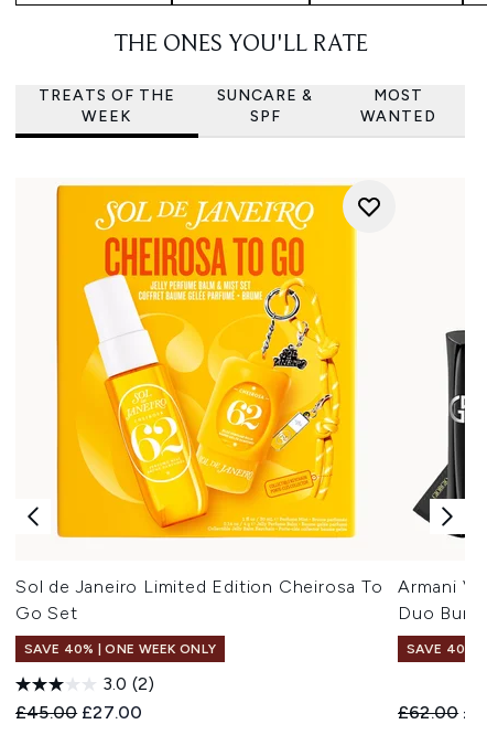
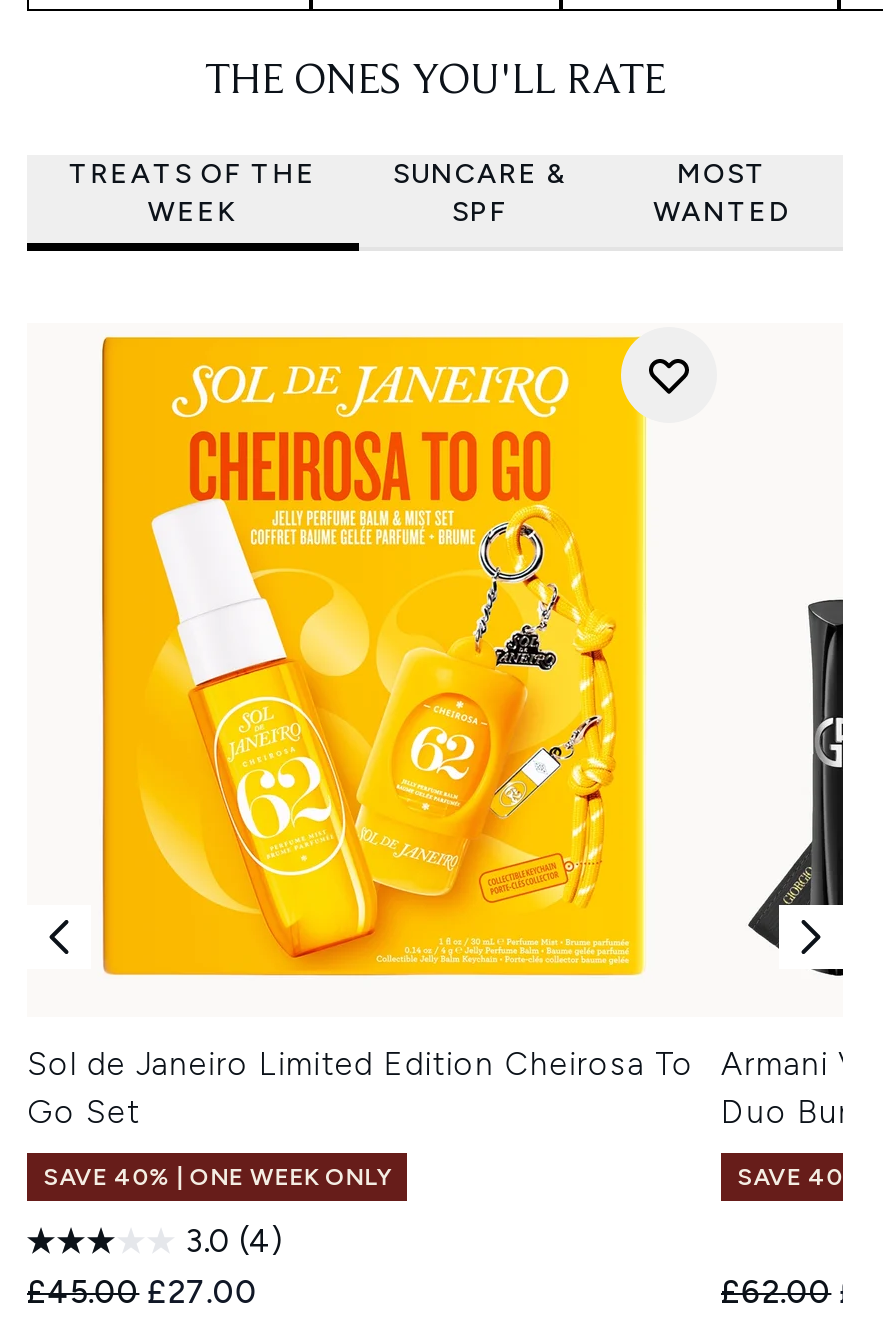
- 3.0 (2)
+ 3.0 (4)
